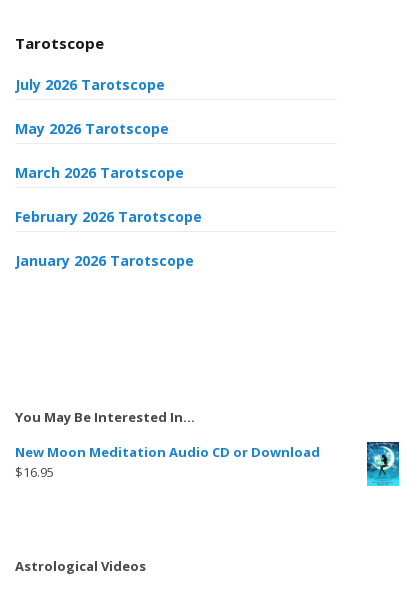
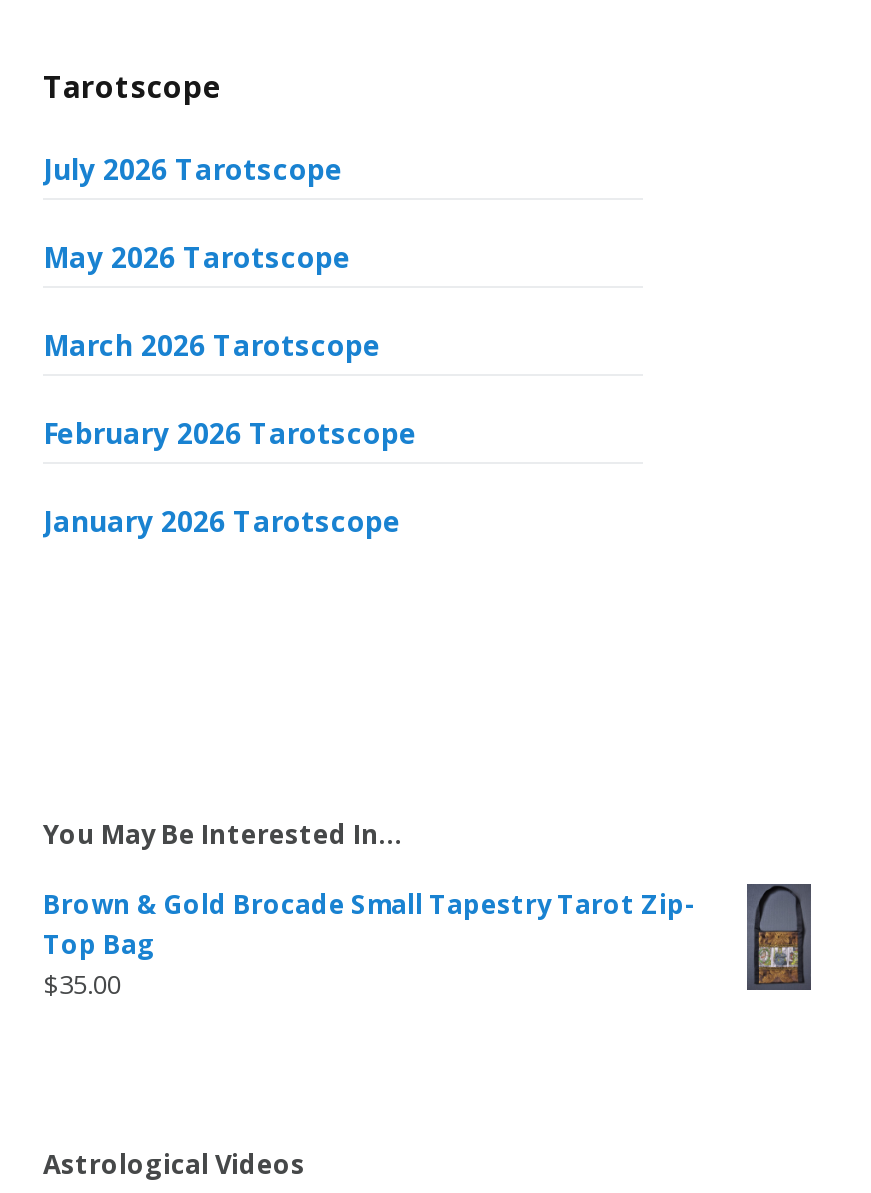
- New Moon Meditation Audio CD or Download
- $16.95
+ Brown & Gold Brocade Small Tapestry Tarot Zip-
+ Top Bag
+ $35.00

- [image]
+ [image]
